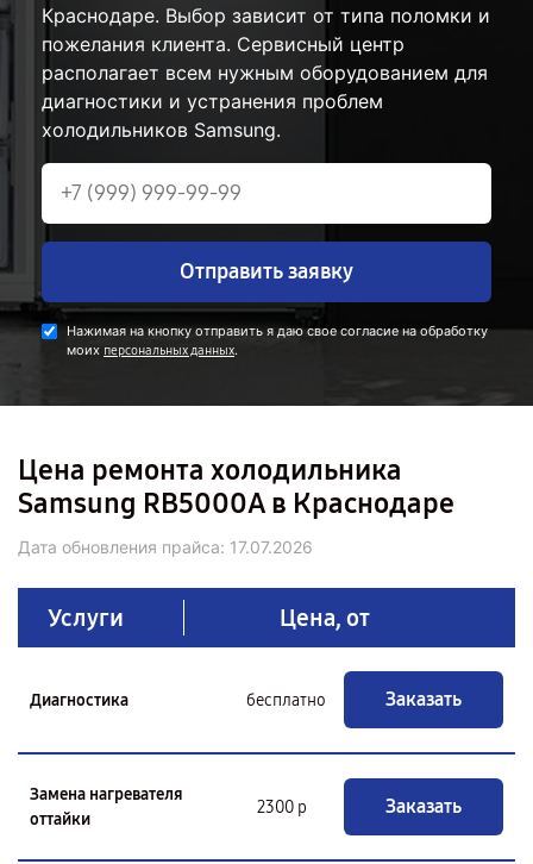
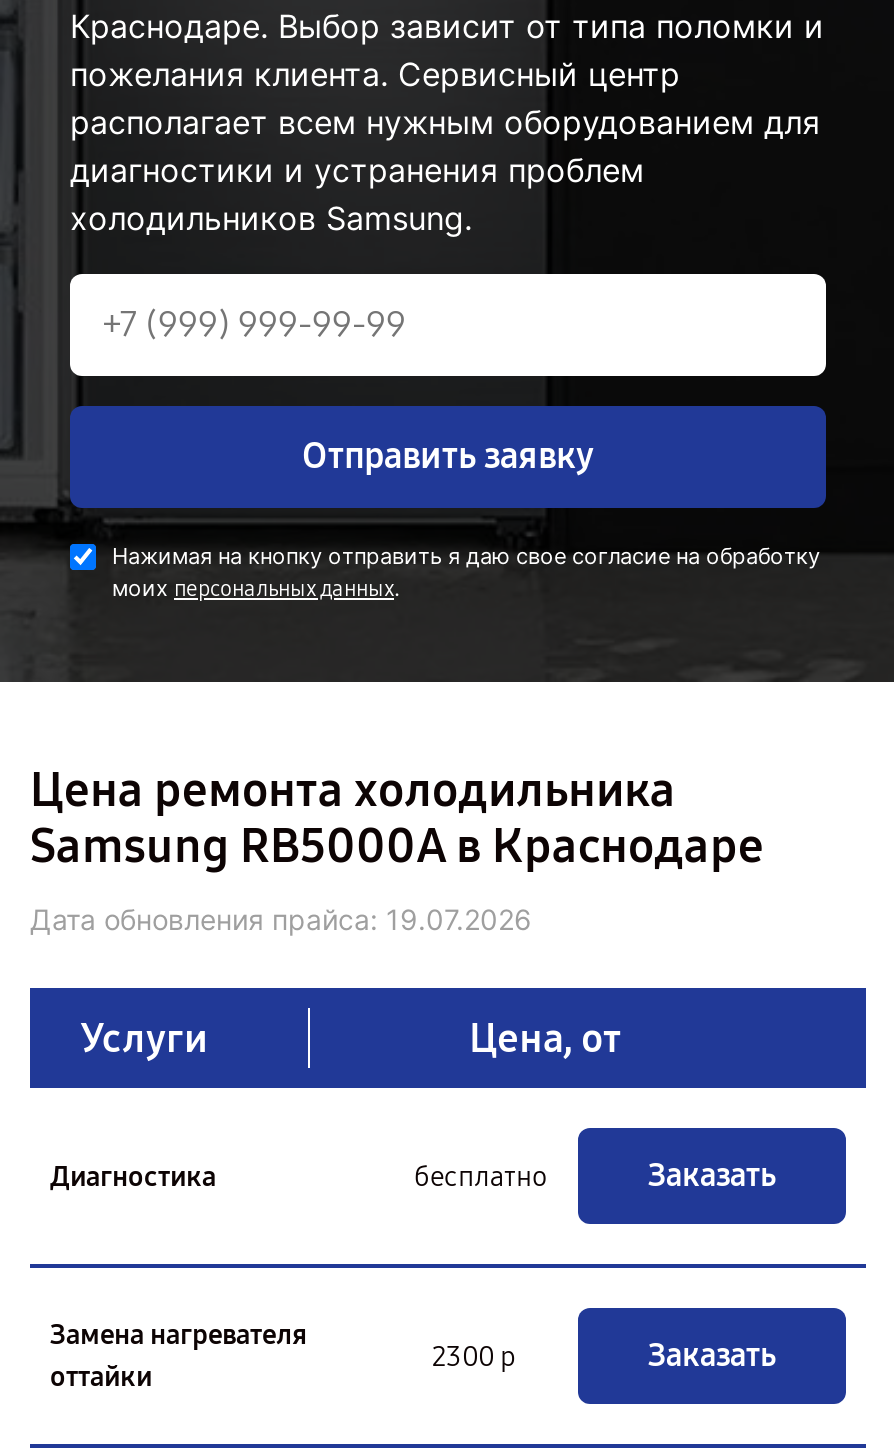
- Дата обновления прайса: 17.07.2026
+ Дата обновления прайса: 19.07.2026
